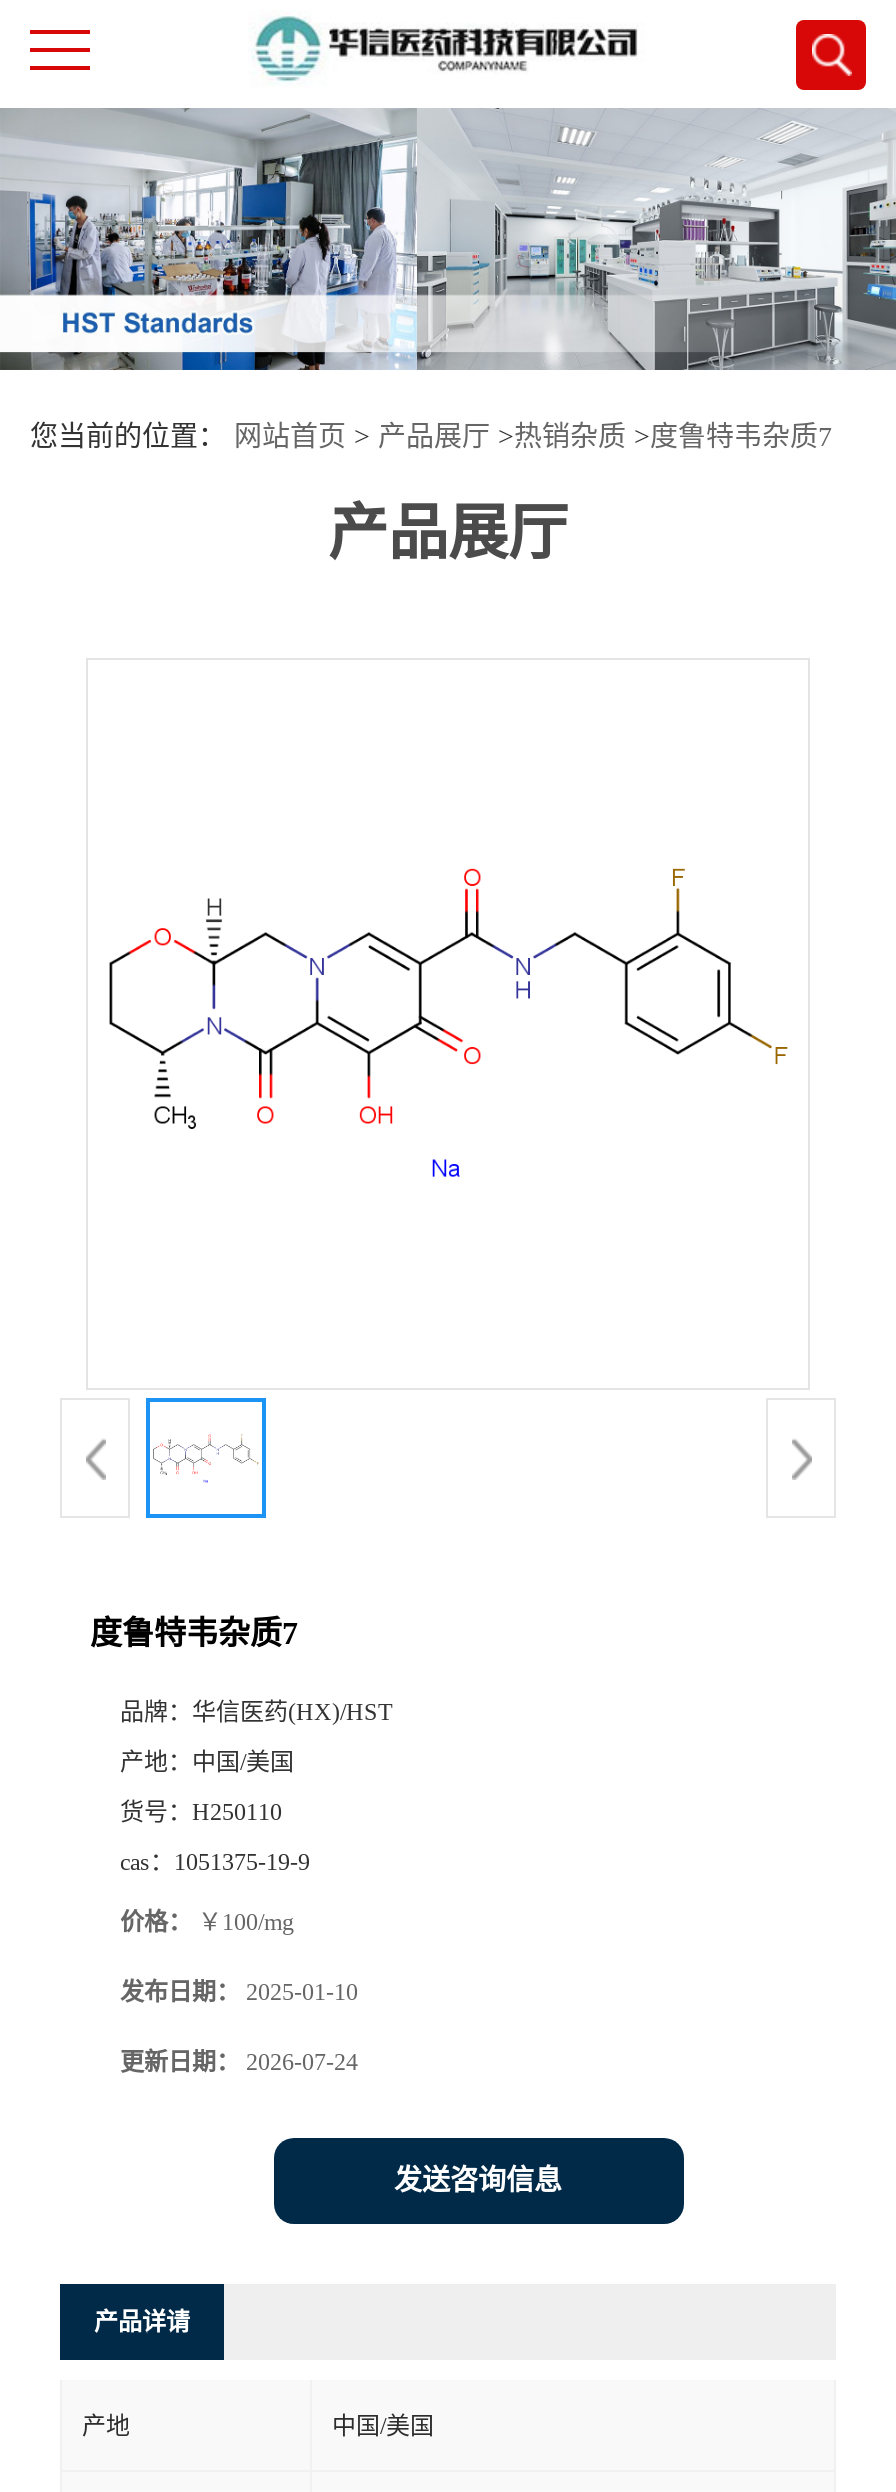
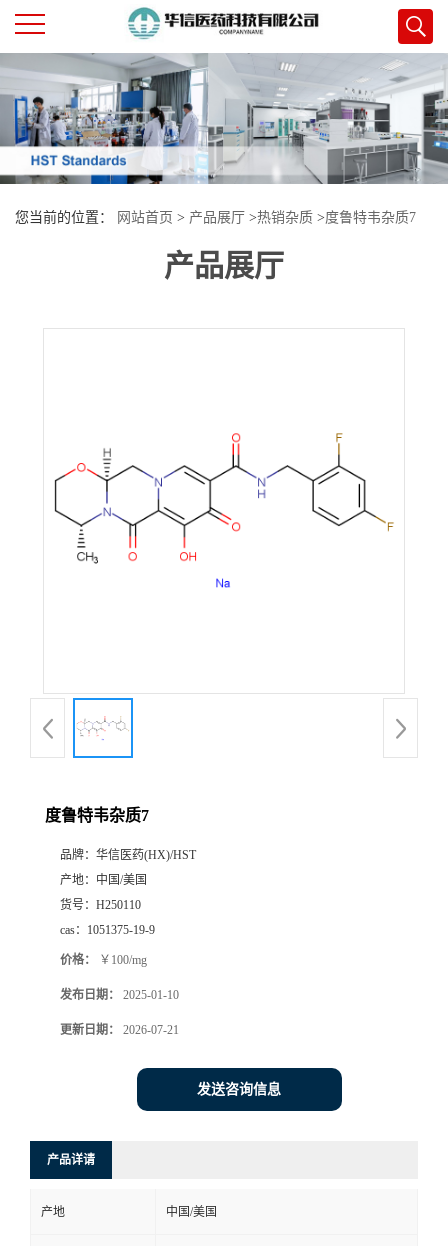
- 更新日期：2026-07-24
+ 更新日期：2026-07-21
